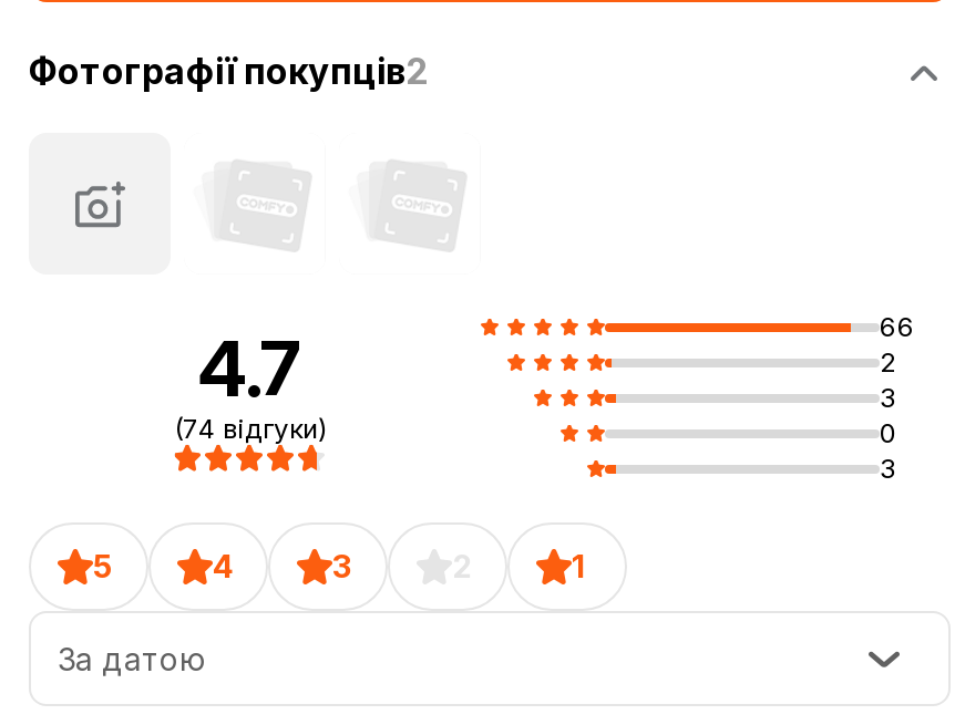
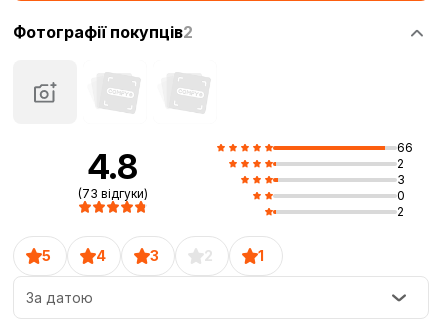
- 4.7
+ 4.8

- (74 відгуки)
+ (73 відгуки)

- 3
+ 2
